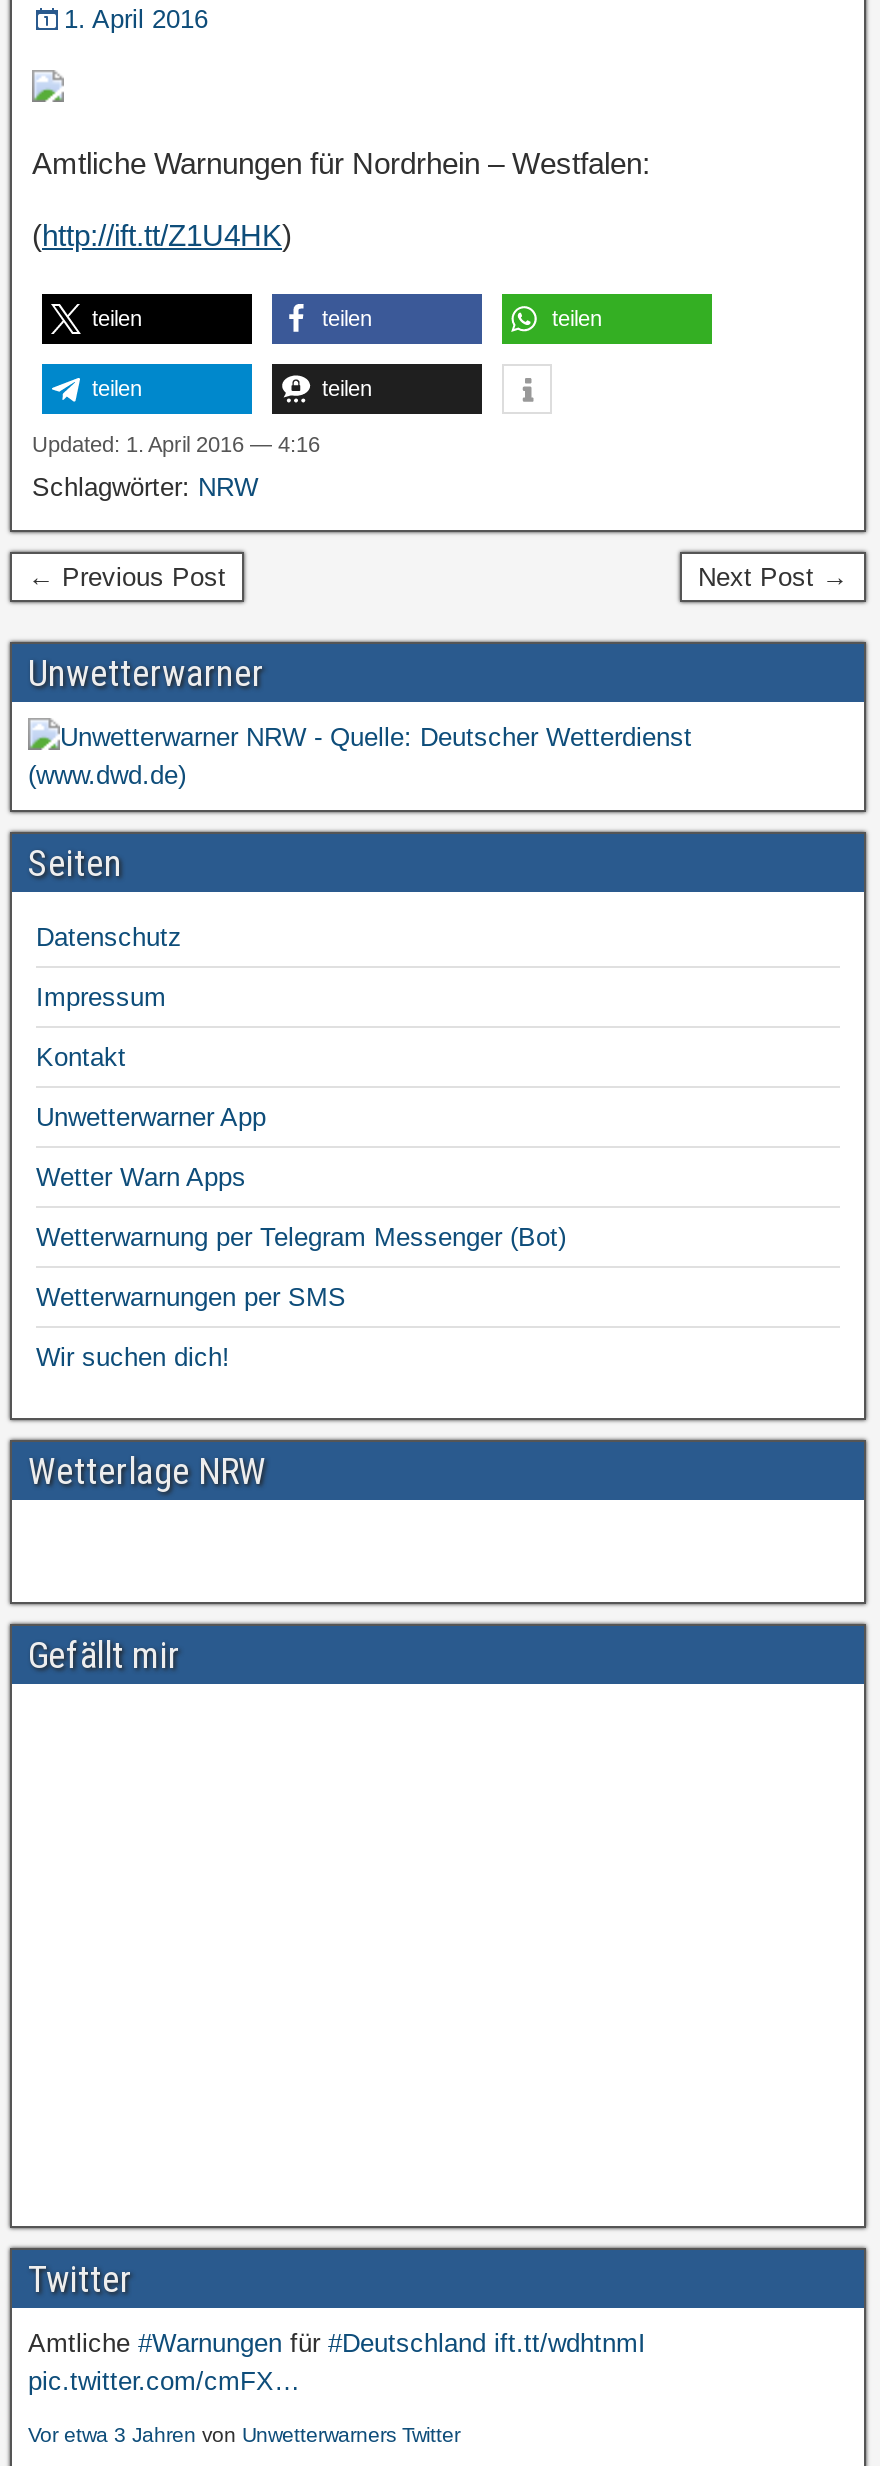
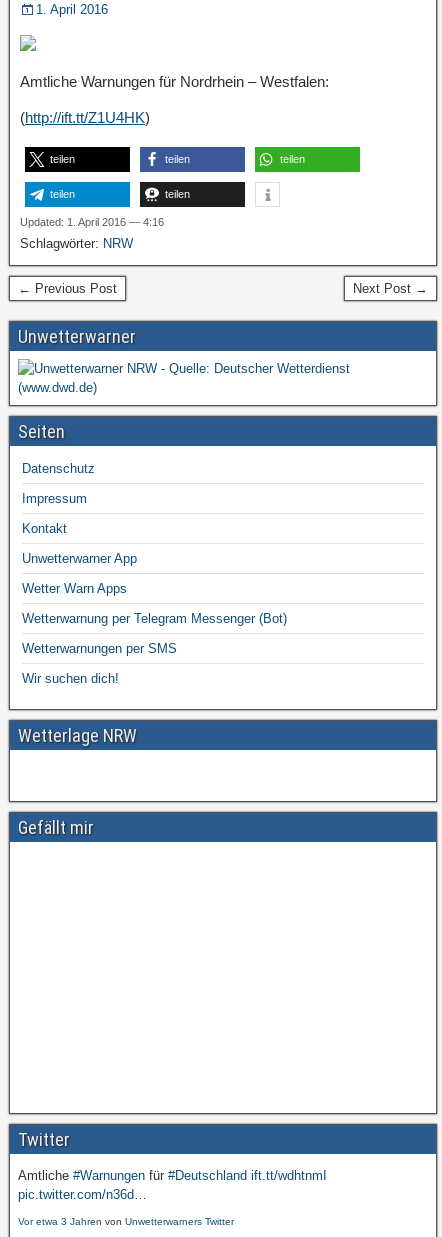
- pic.twitter.com/cmFX…
+ pic.twitter.com/n36d…
